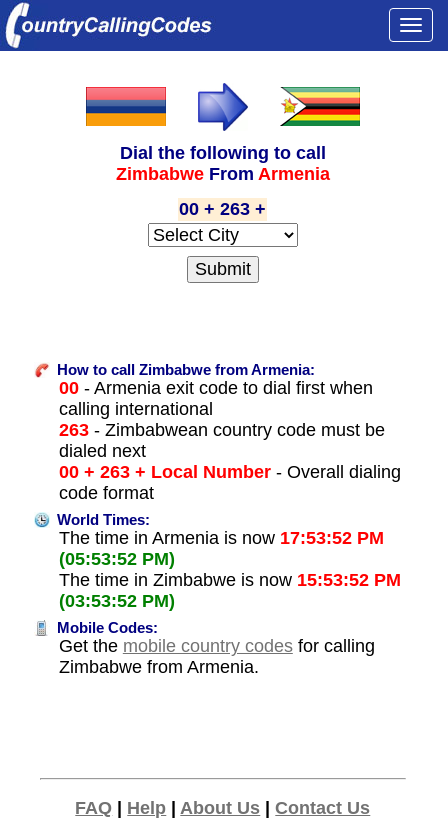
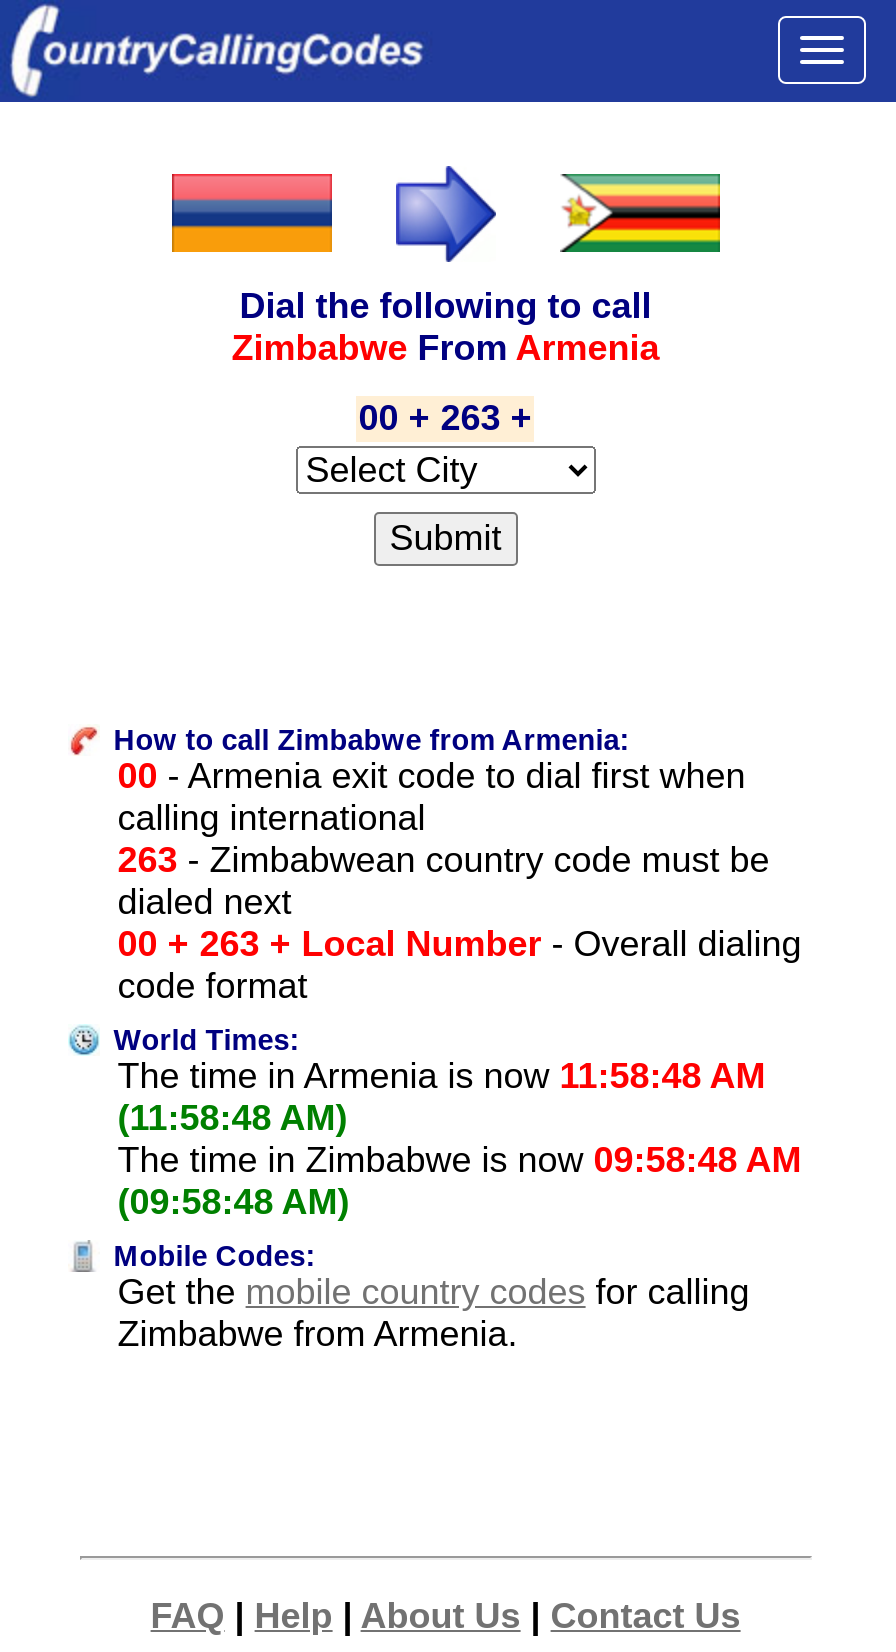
- The time in Armenia is now 17:53:52 PM
- (05:53:52 PM)
- The time in Zimbabwe is now 15:53:52 PM
- (03:53:52 PM)
+ The time in Armenia is now 11:58:48 AM
+ (11:58:48 AM)
+ The time in Zimbabwe is now 09:58:48 AM
+ (09:58:48 AM)
